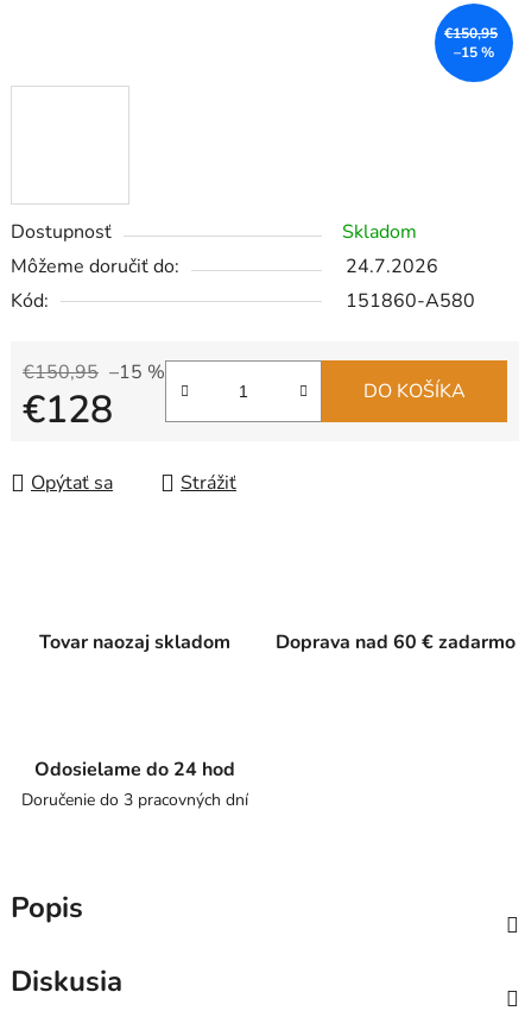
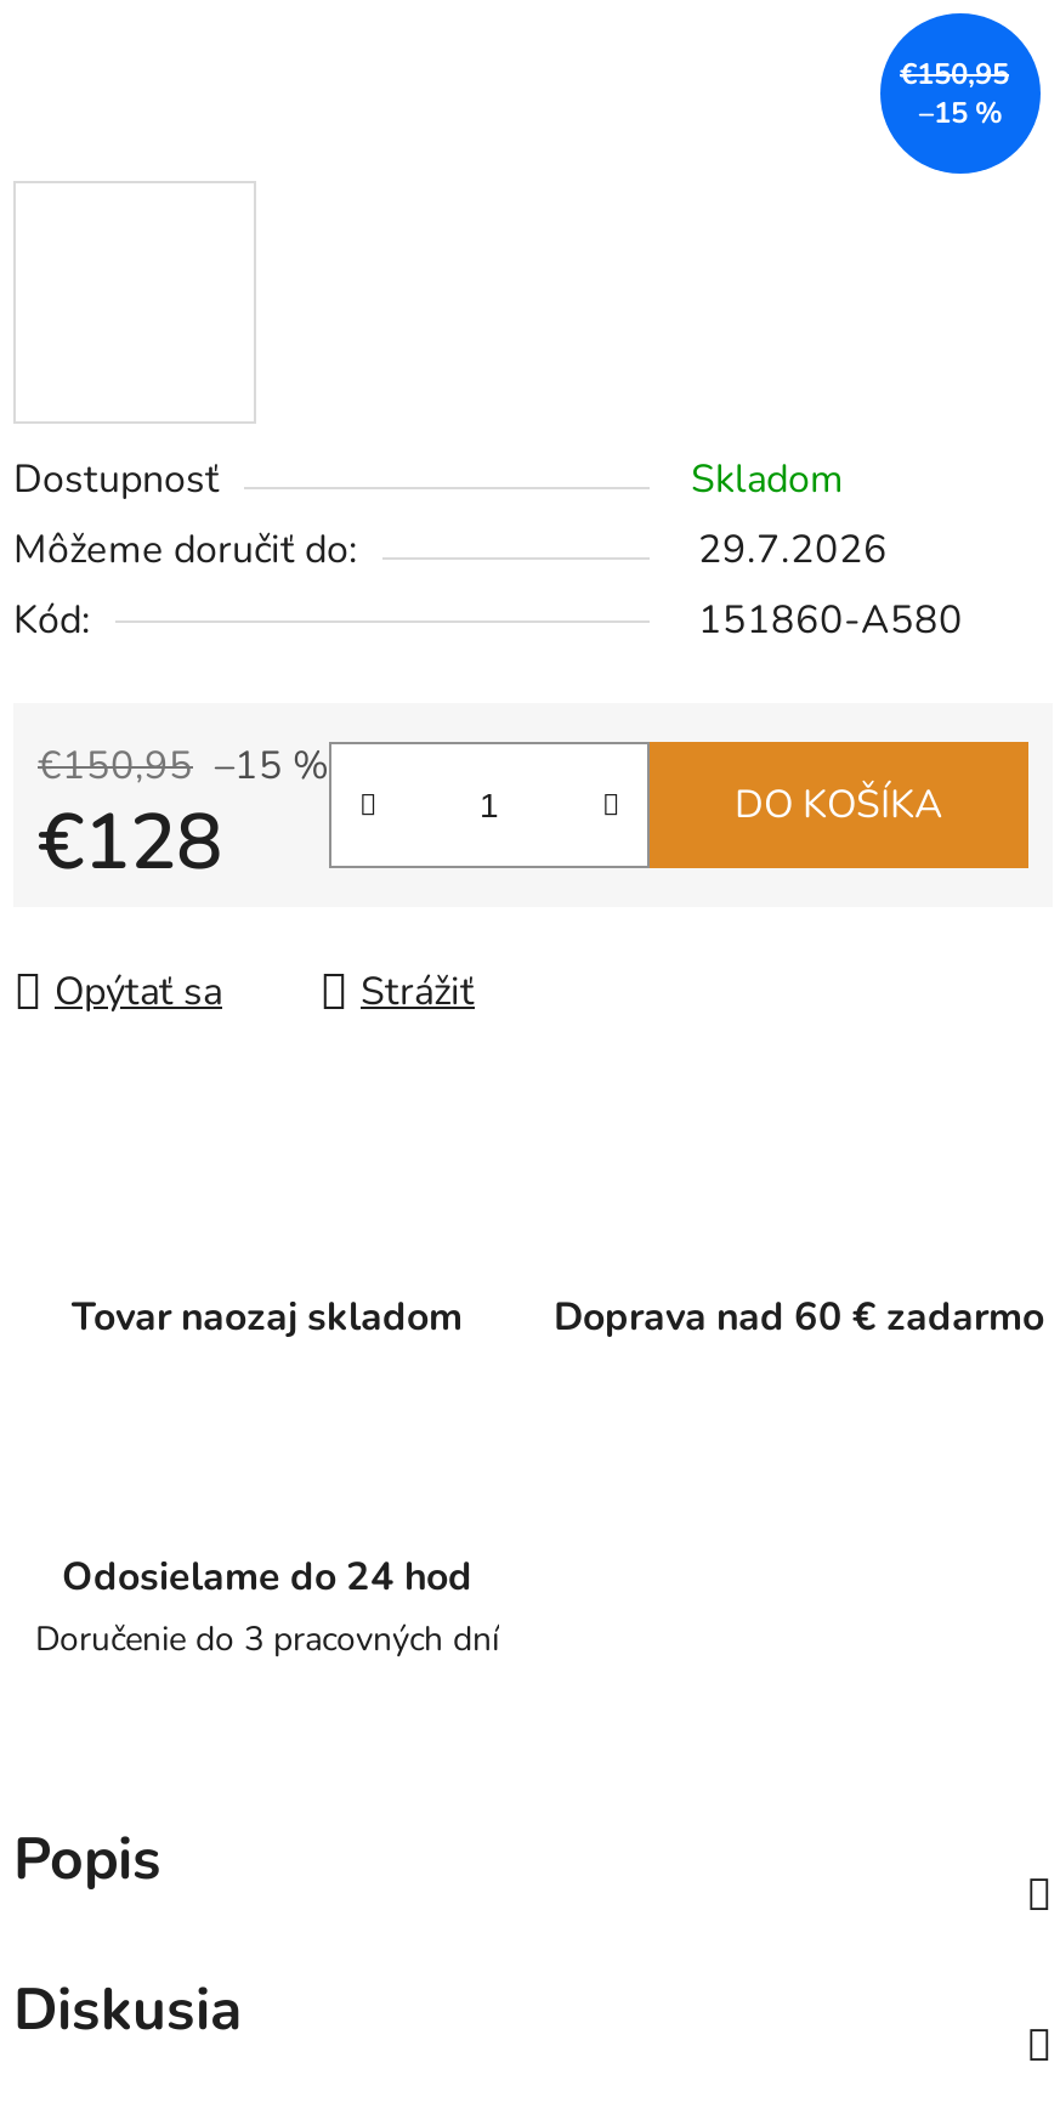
- 24.7.2026
+ 29.7.2026
